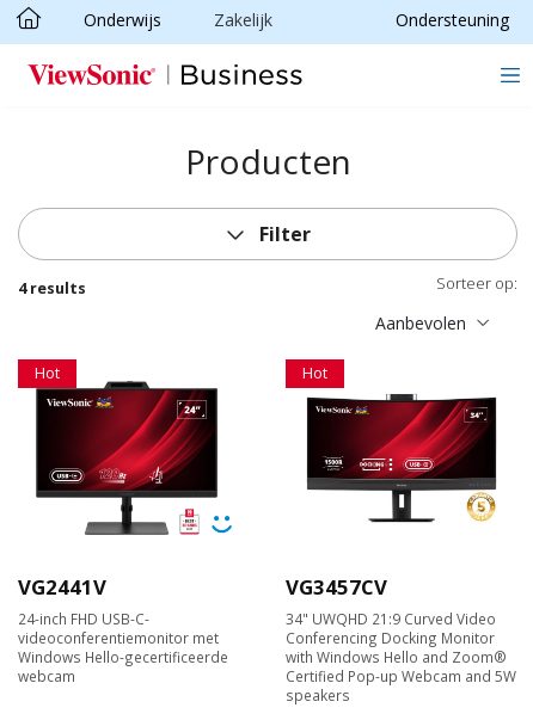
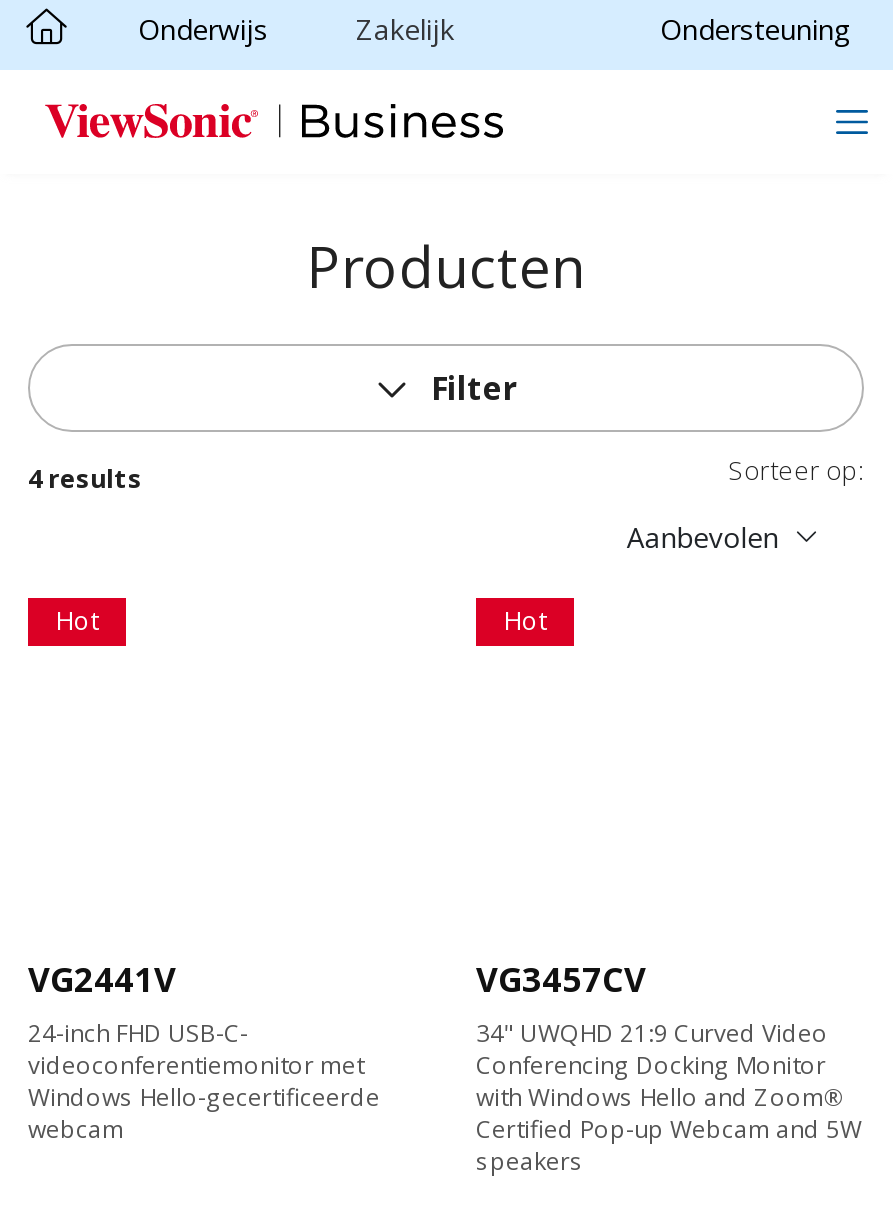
- [image]

- [image]
